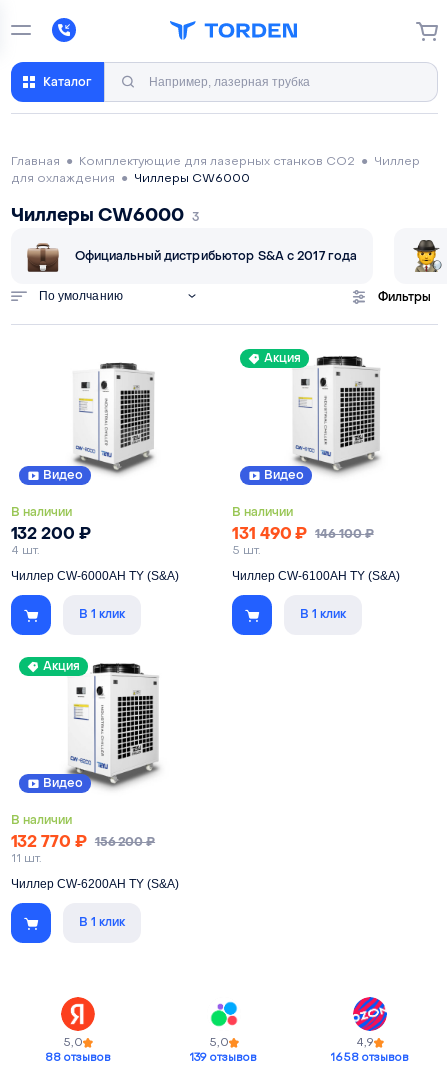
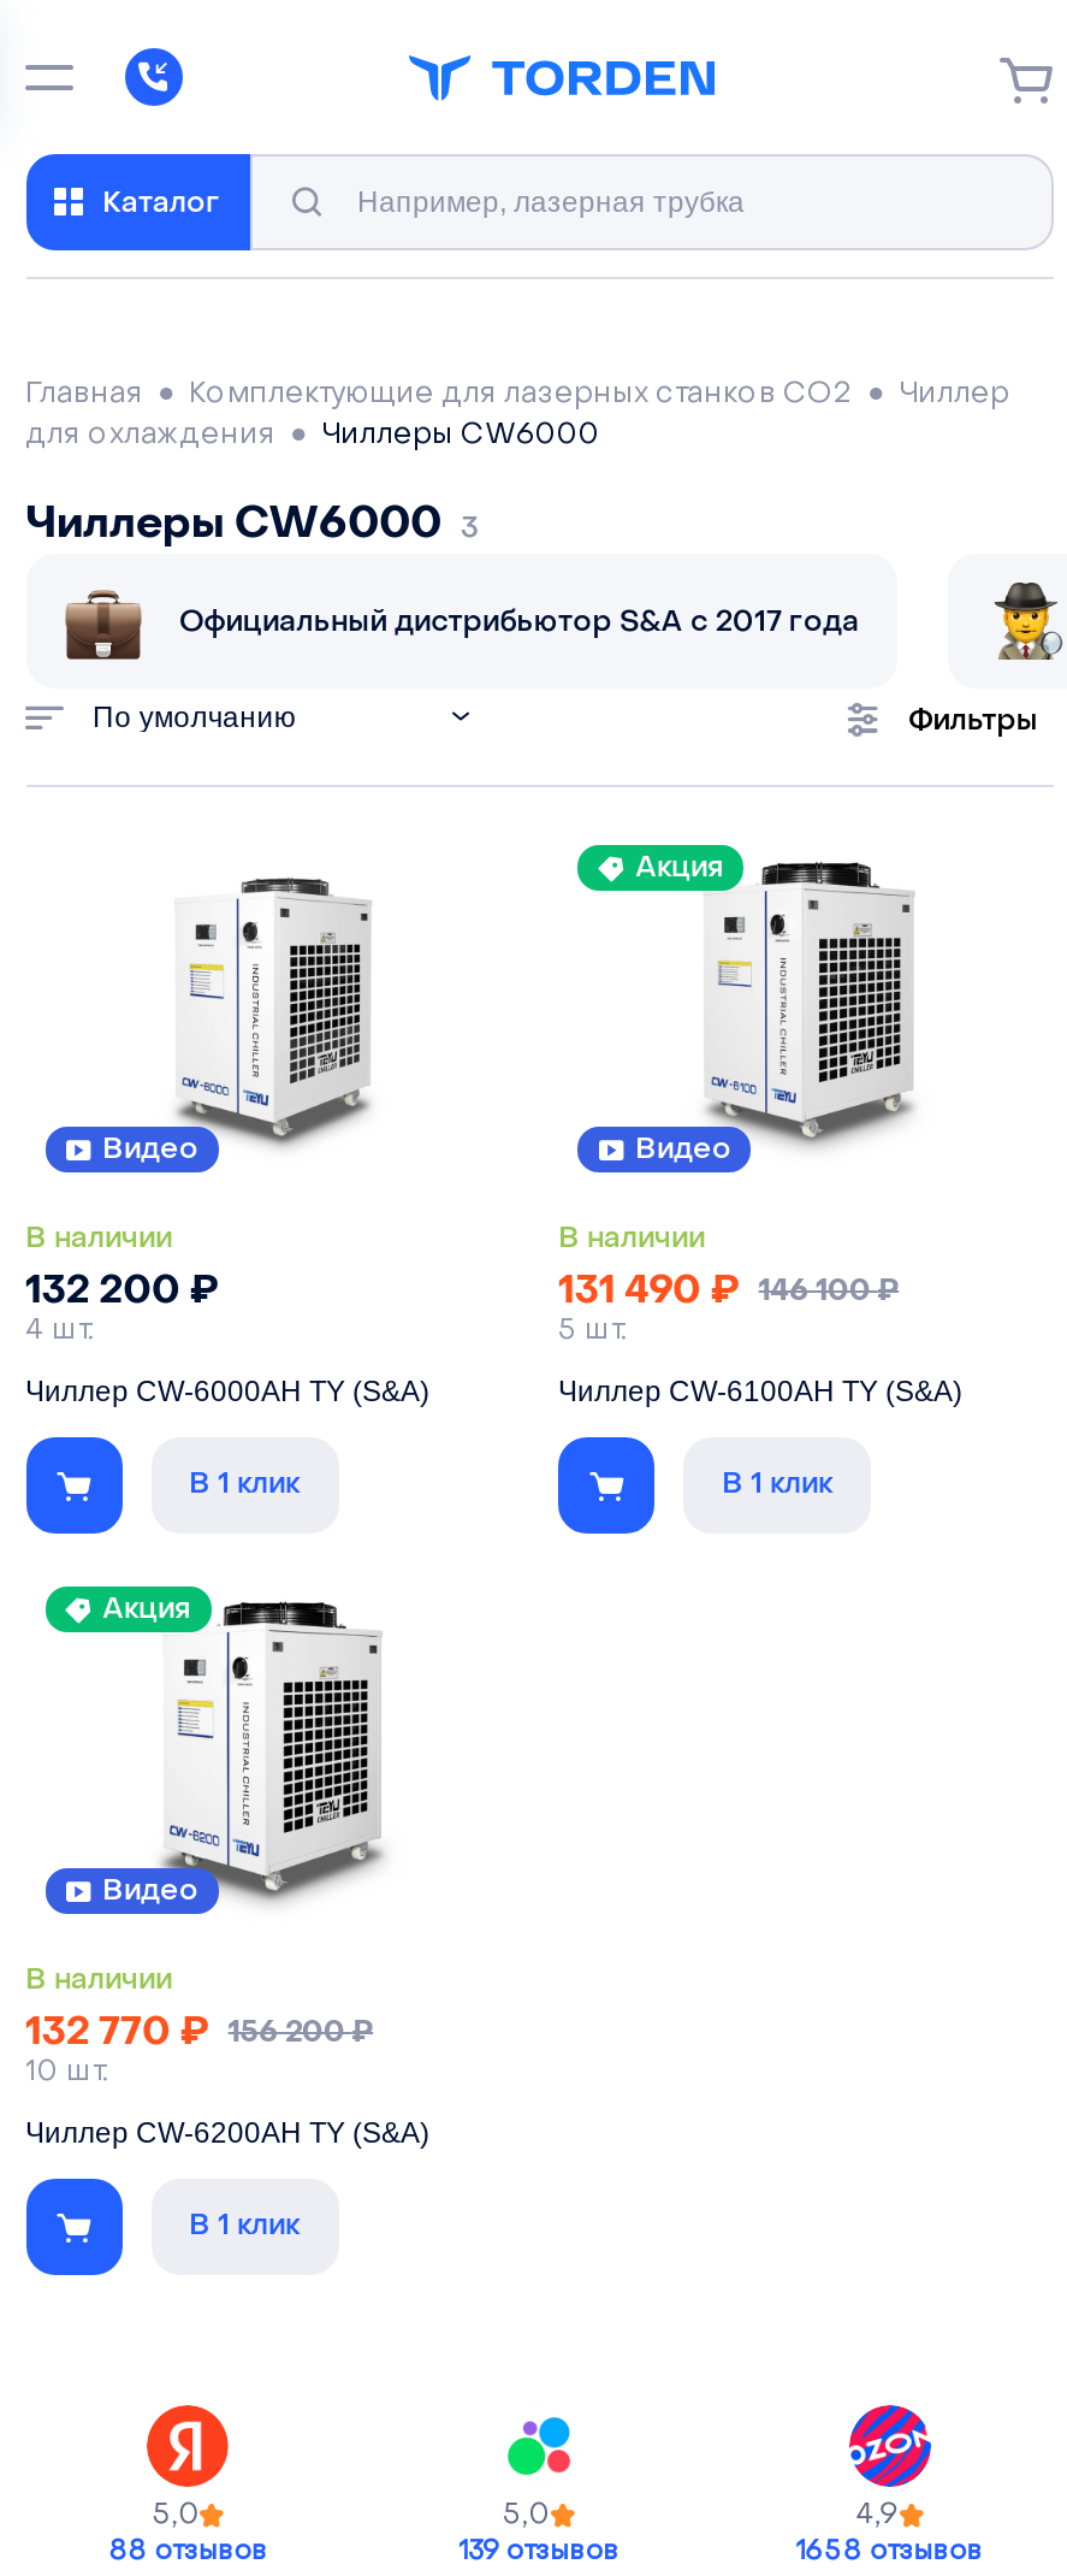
- 11 шт.
+ 10 шт.
